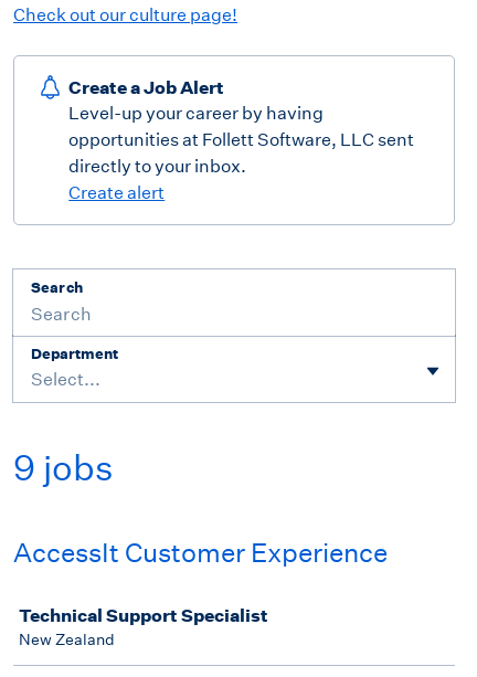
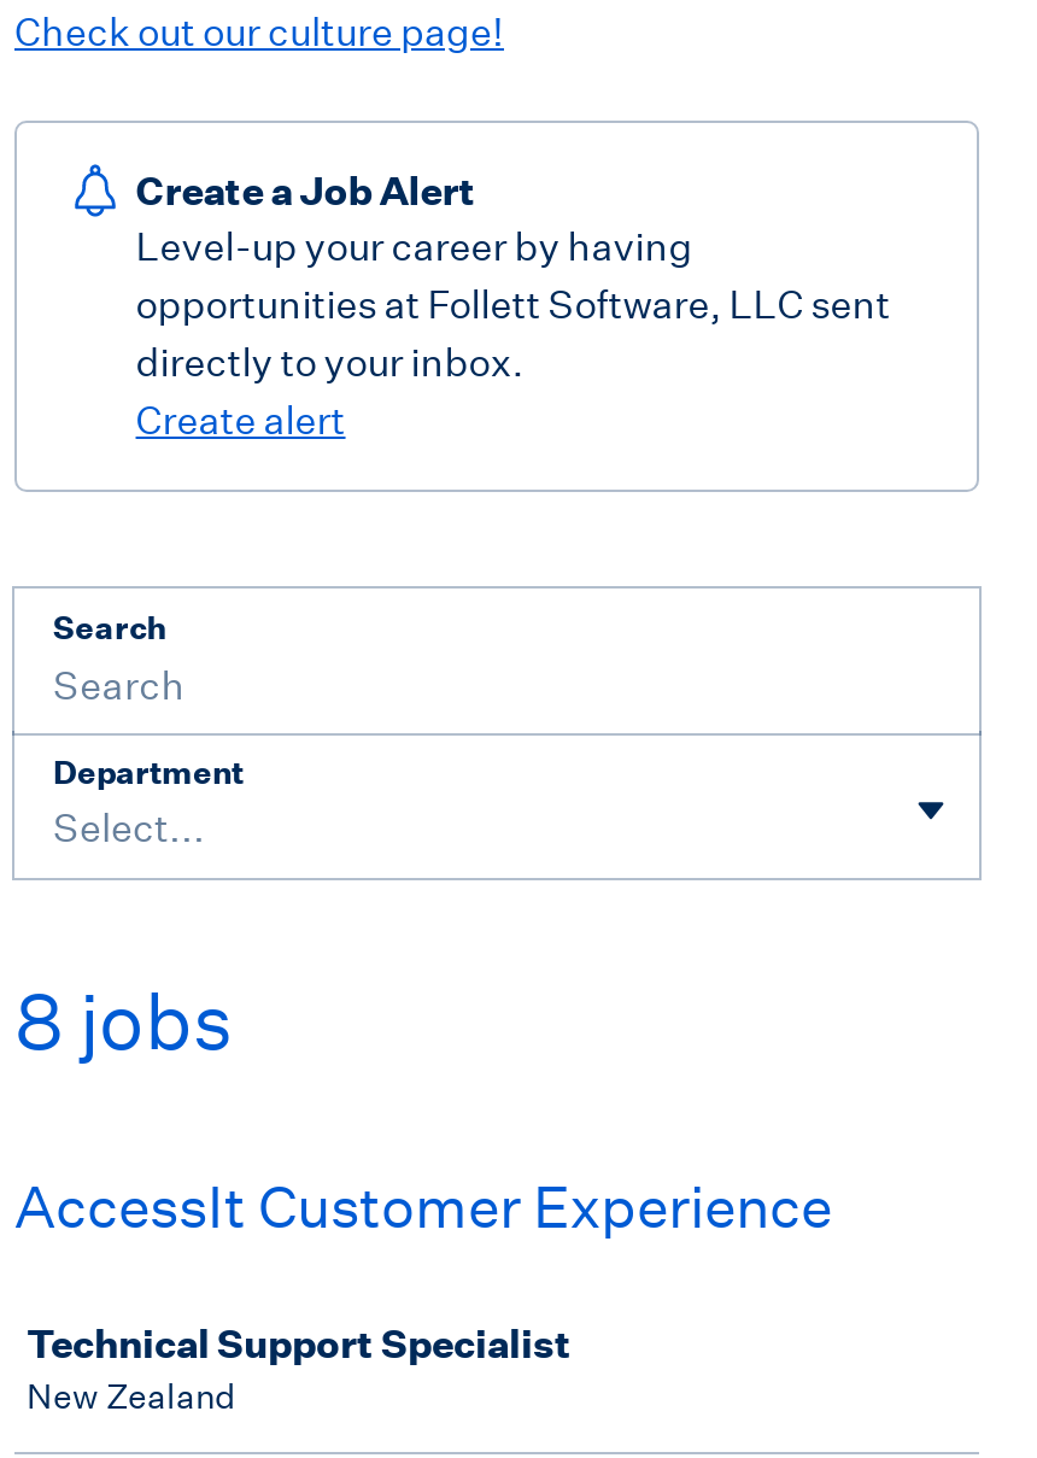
- 9 jobs
+ 8 jobs
